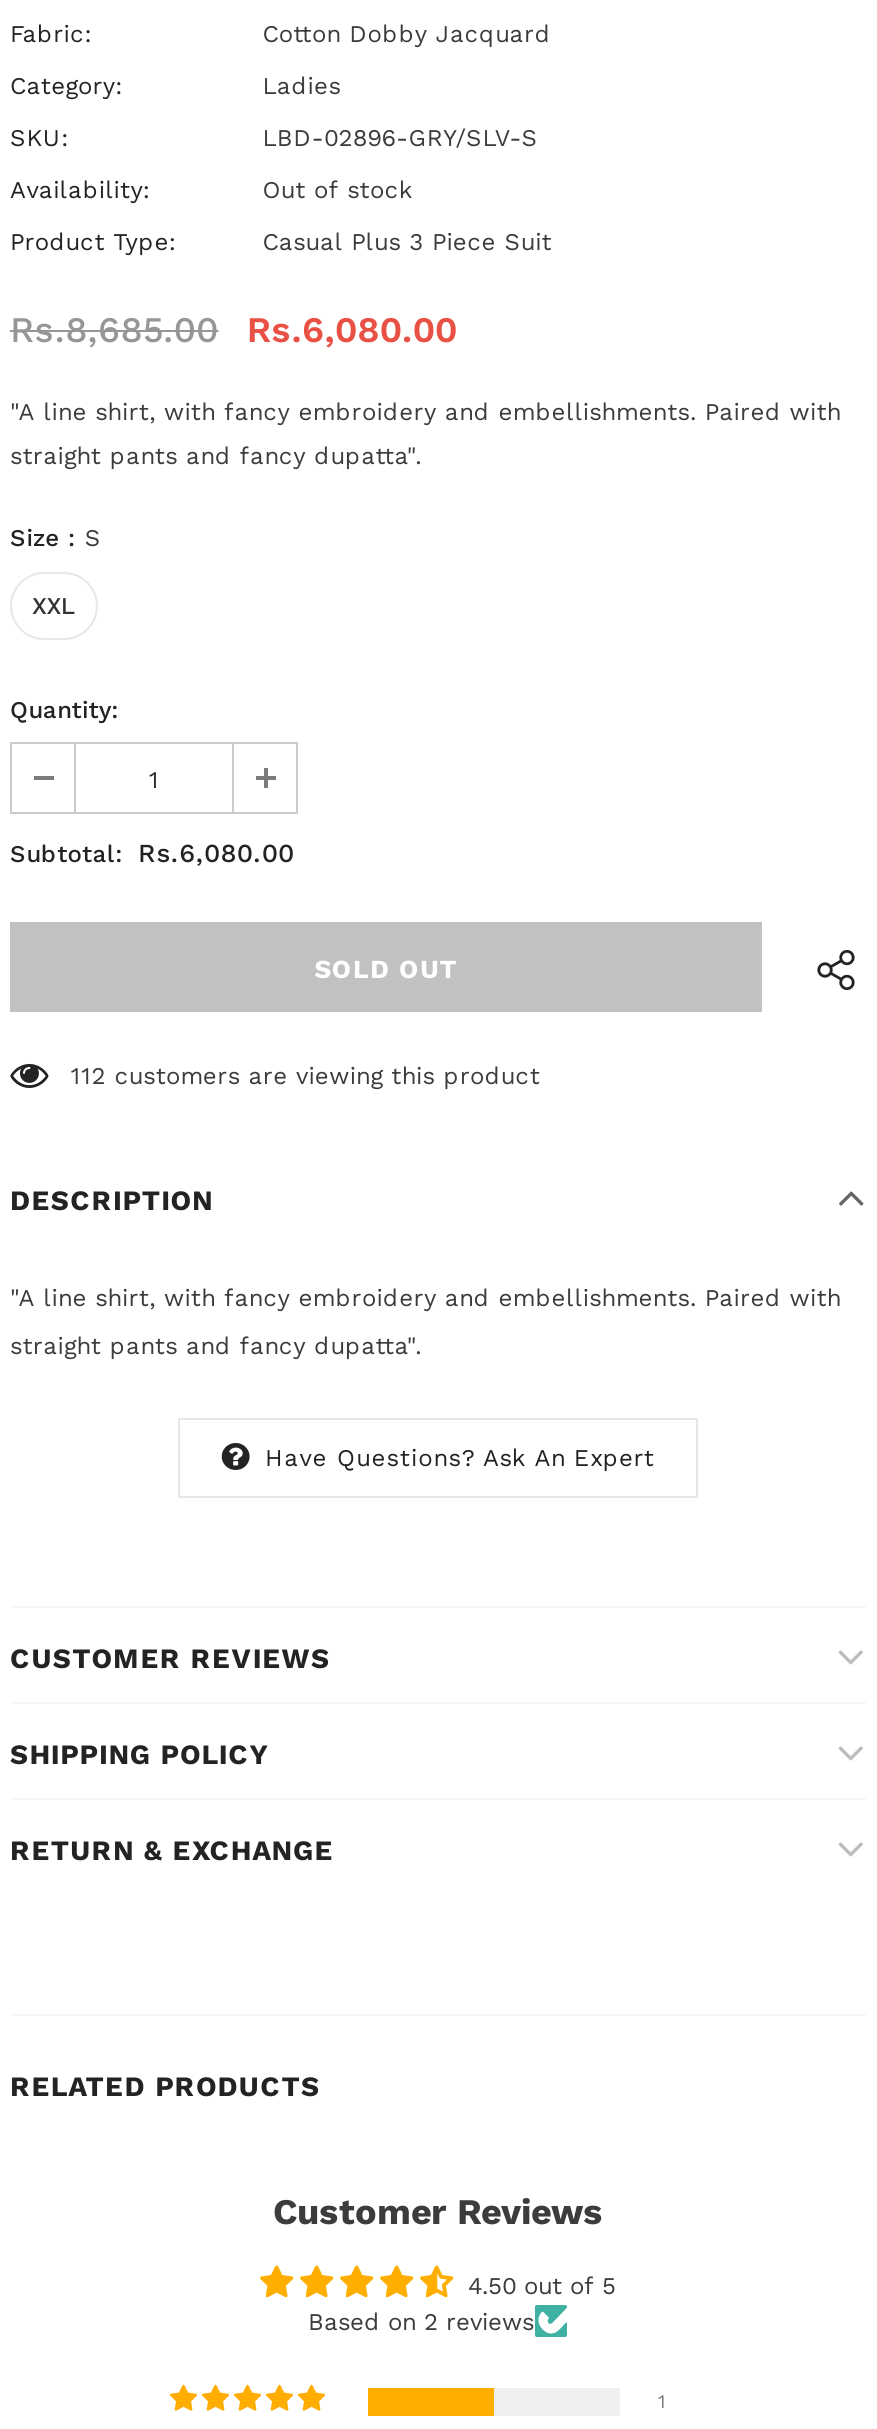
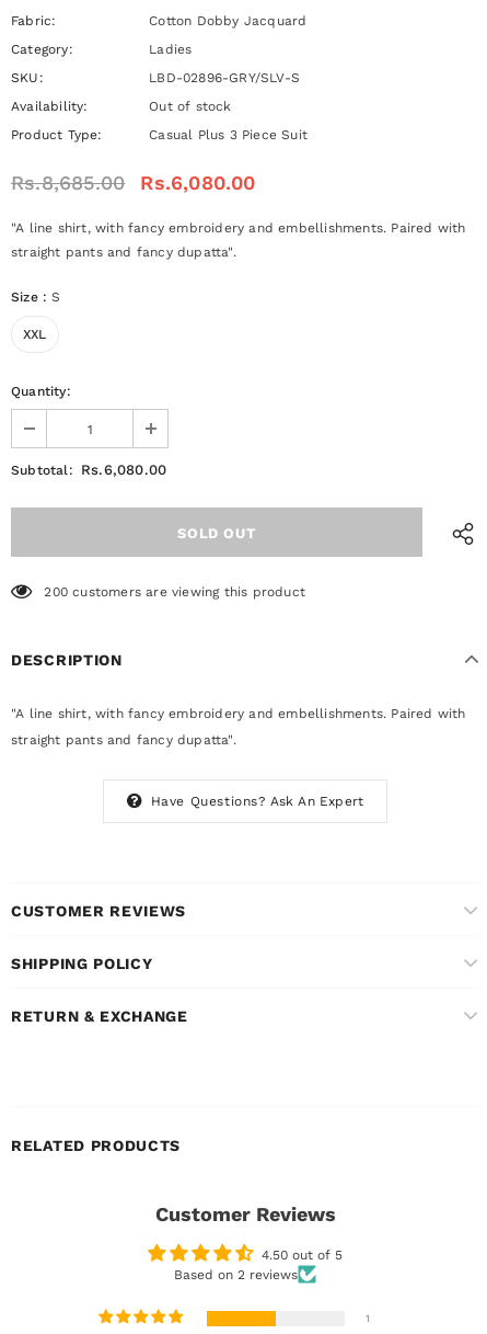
- 112 customers are viewing this product
+ 200 customers are viewing this product
